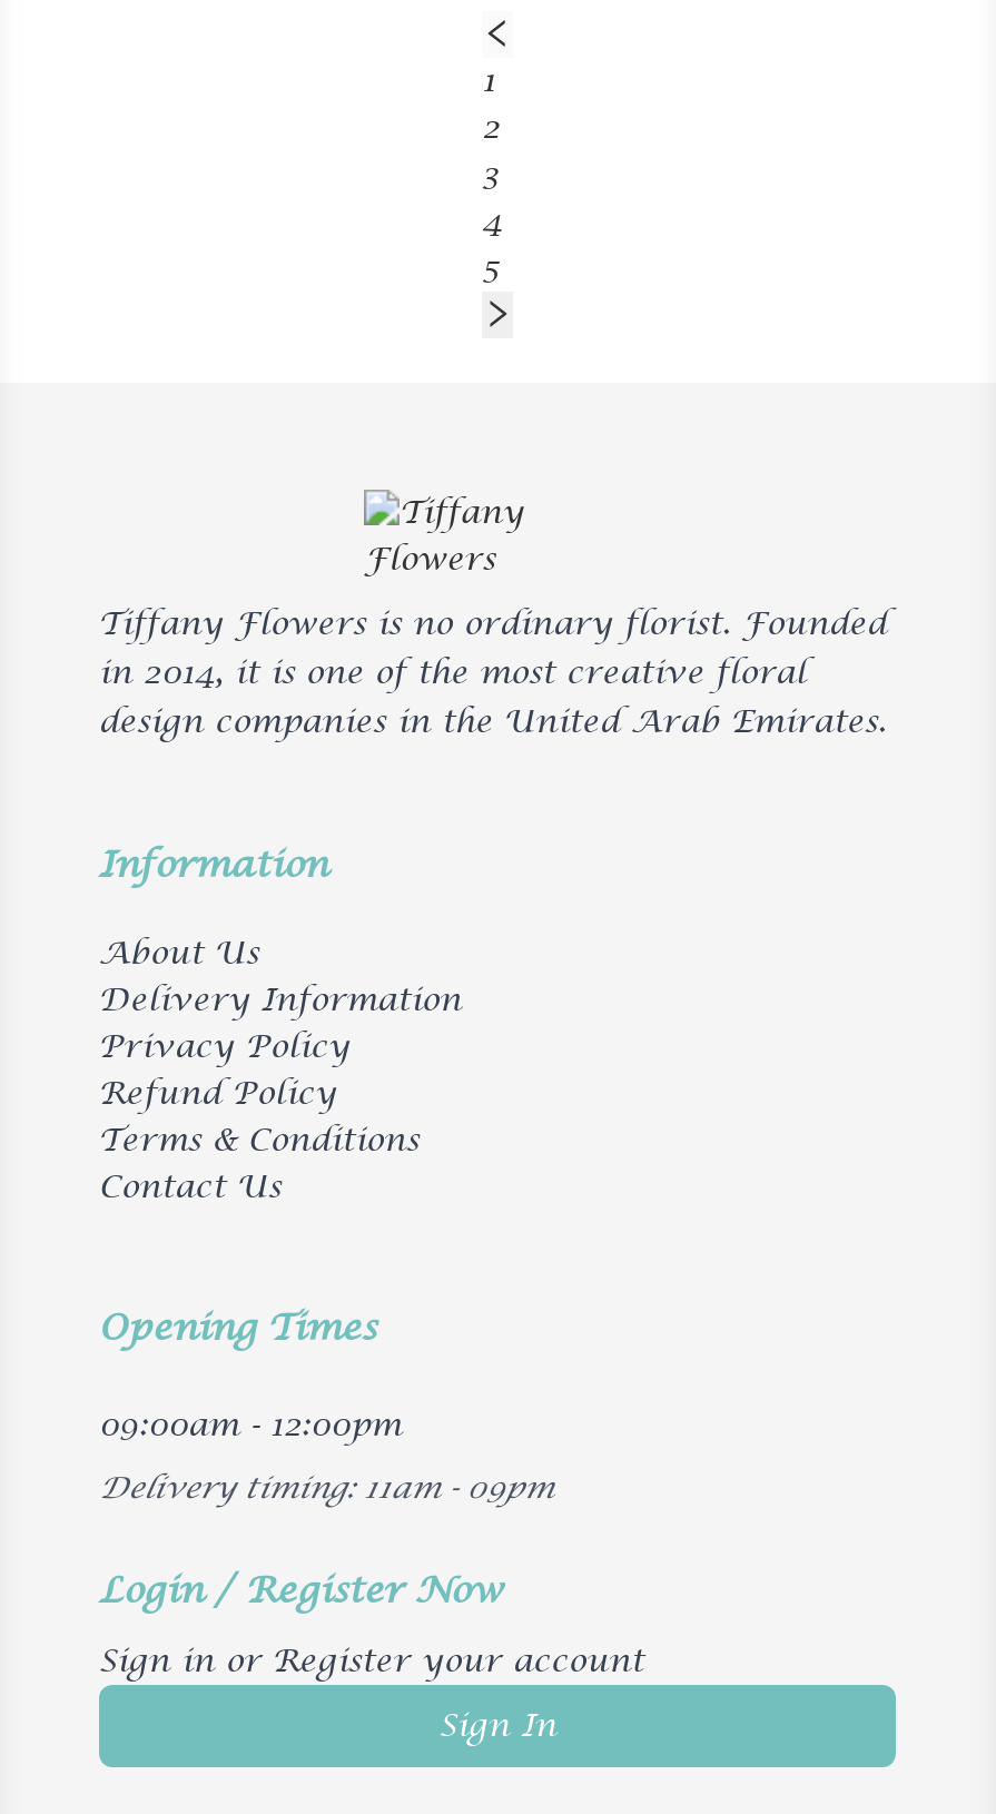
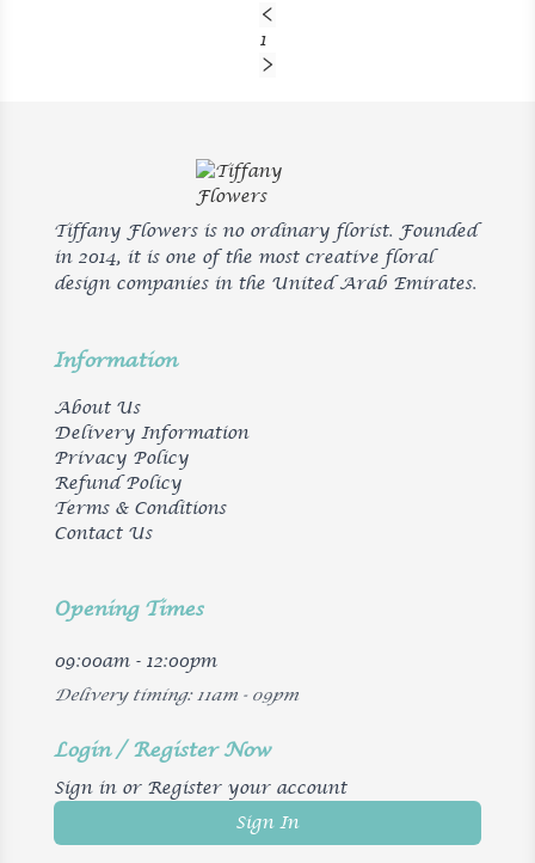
- 2
- 3
- 4
- 5
